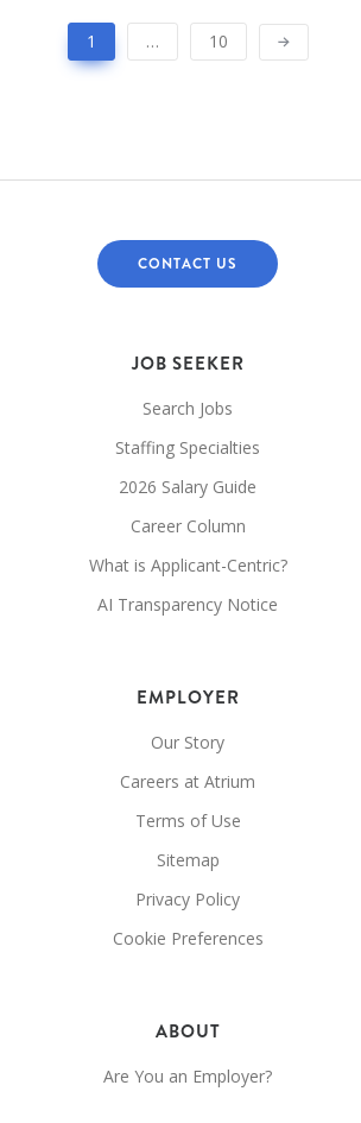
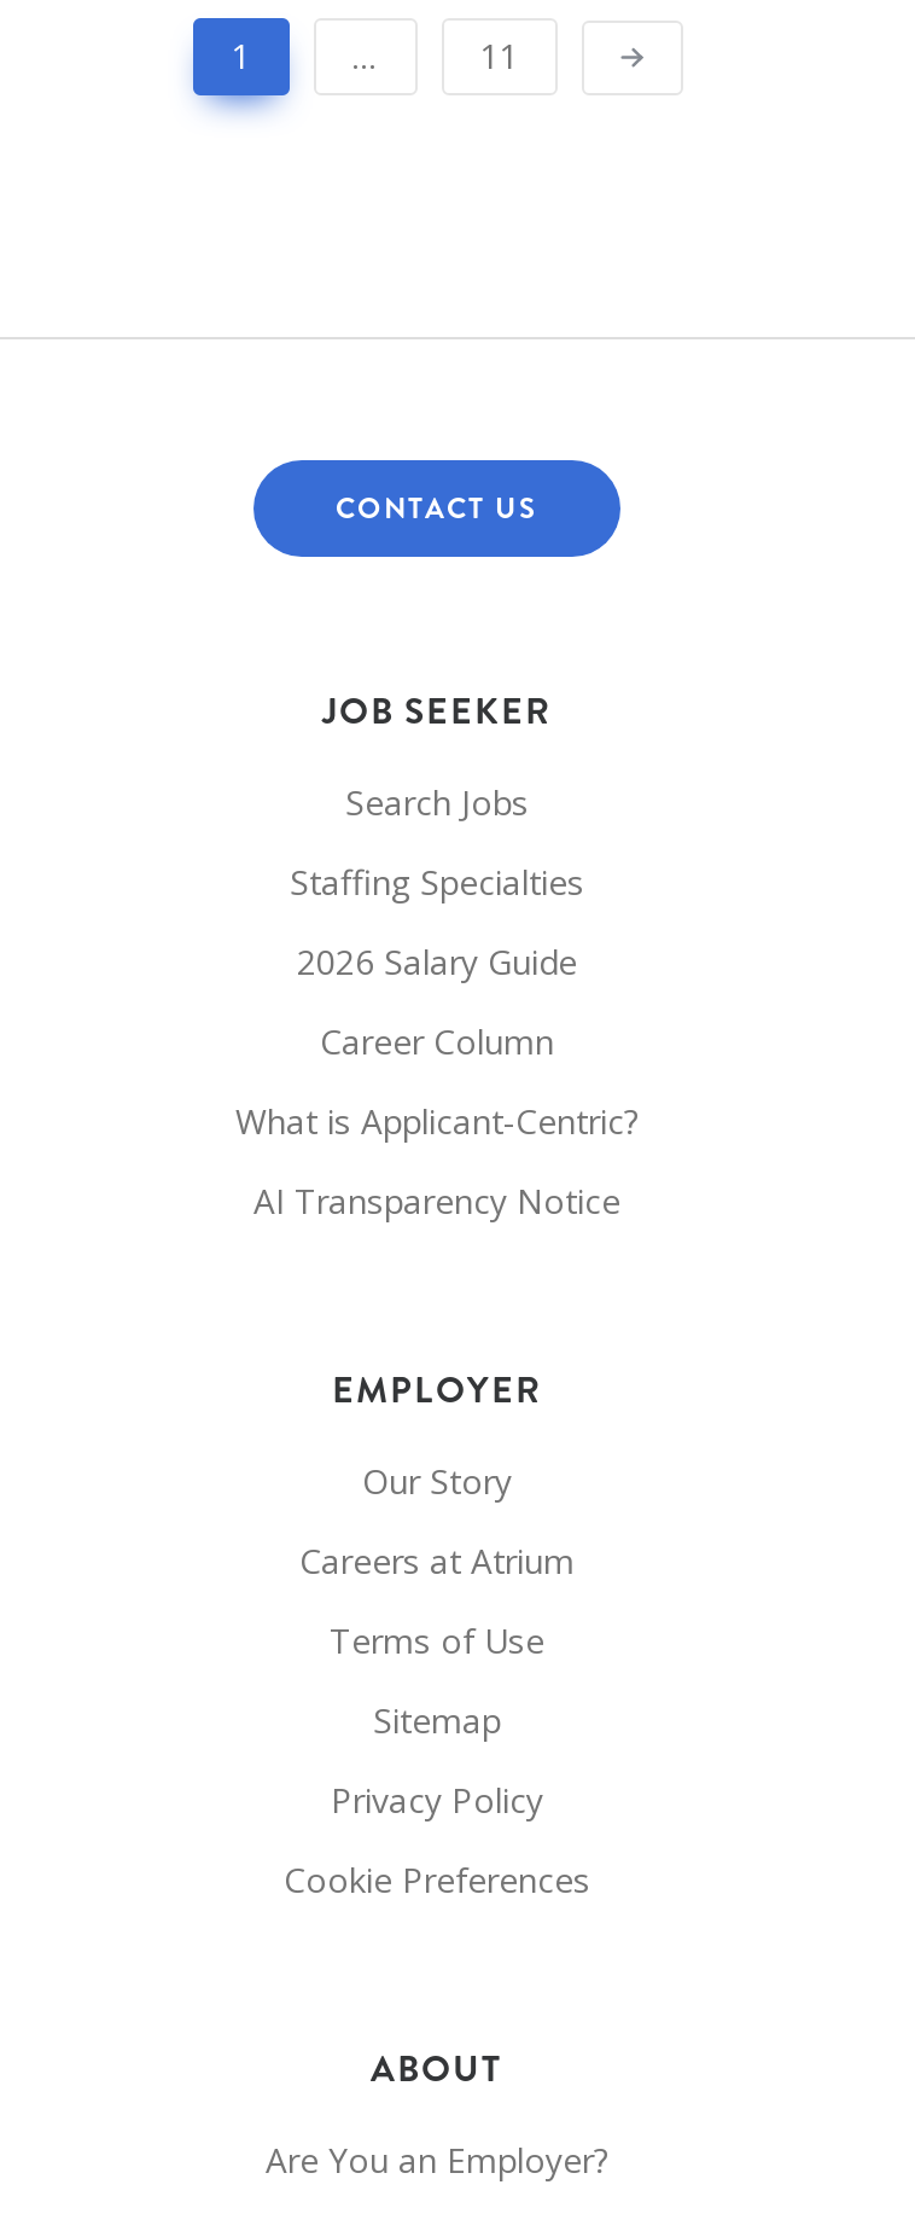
- 10
+ 11
